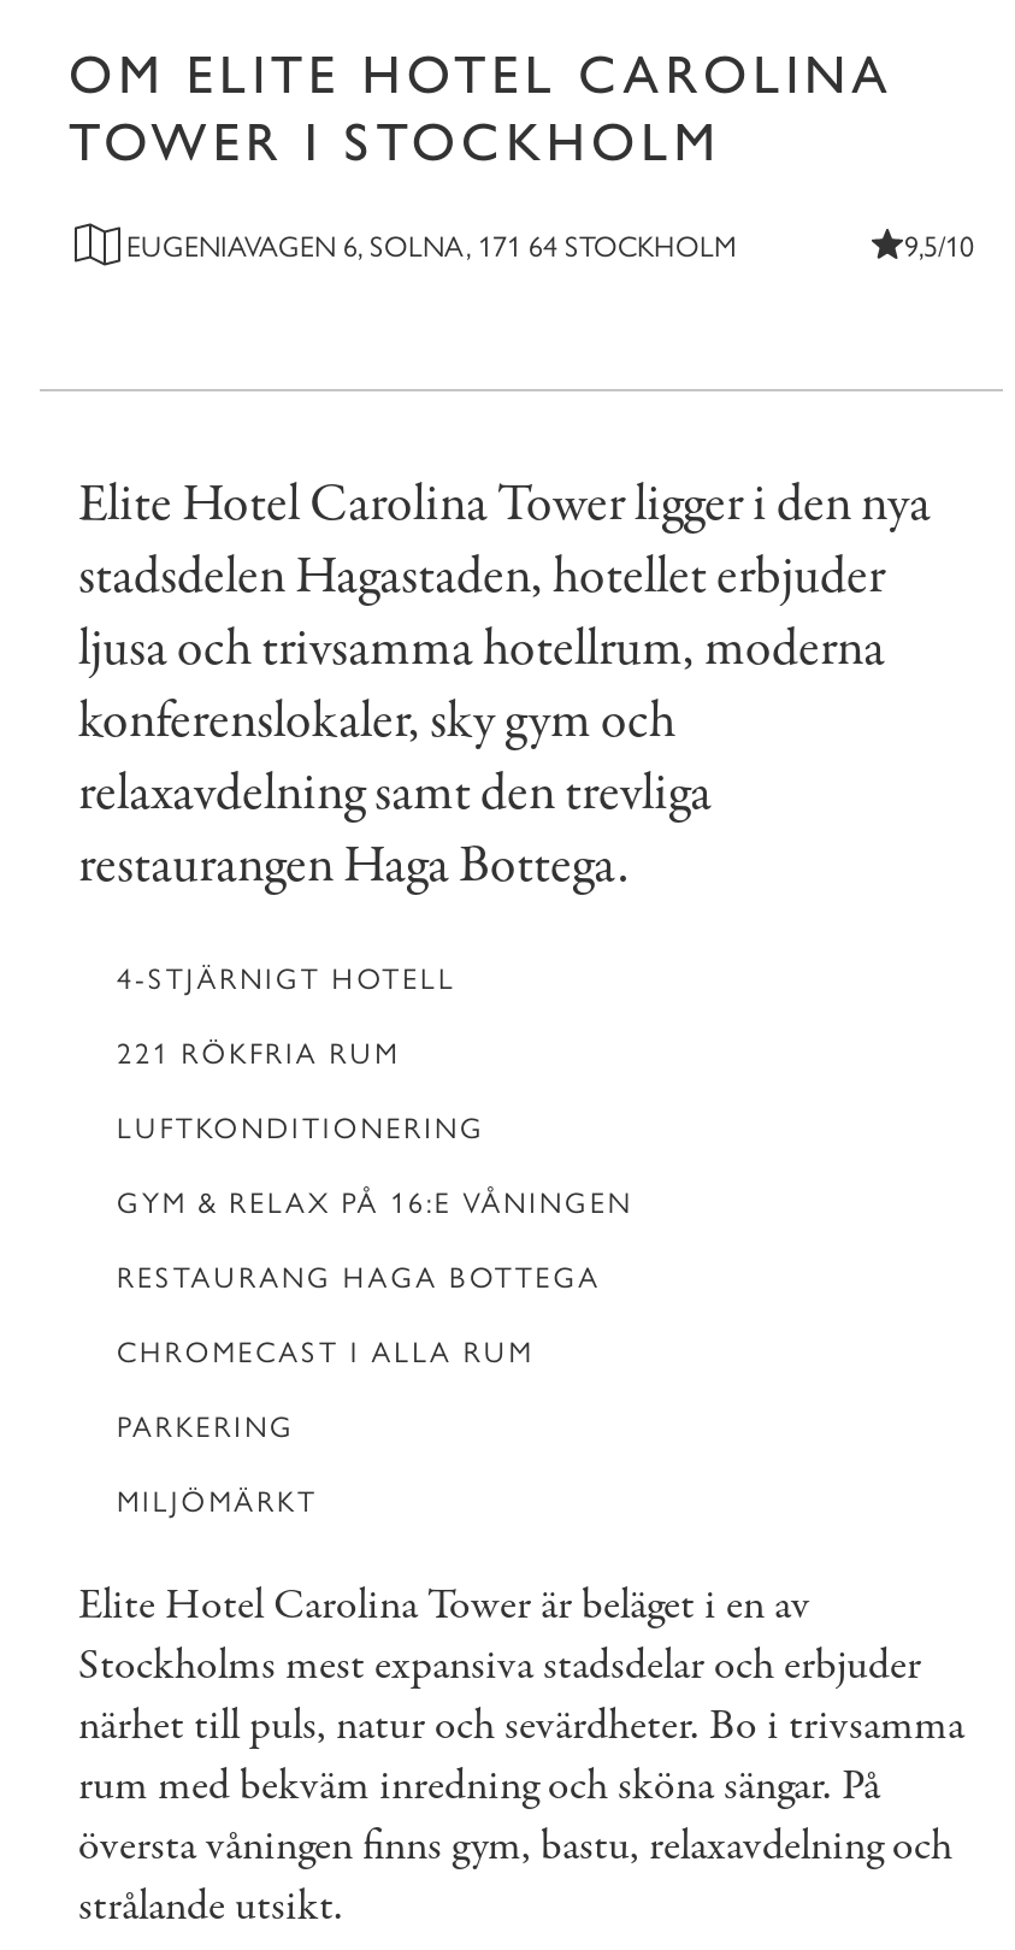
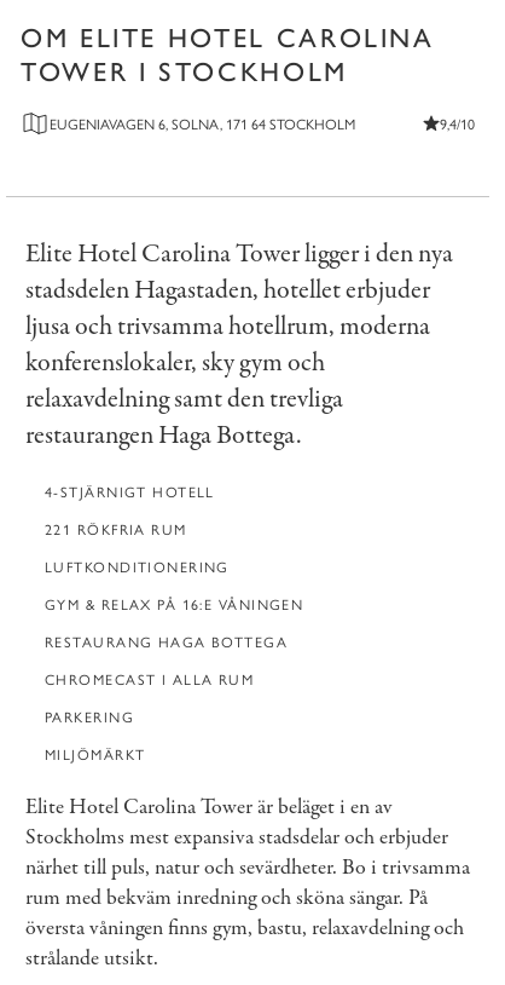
- 9,5/10
+ 9,4/10
